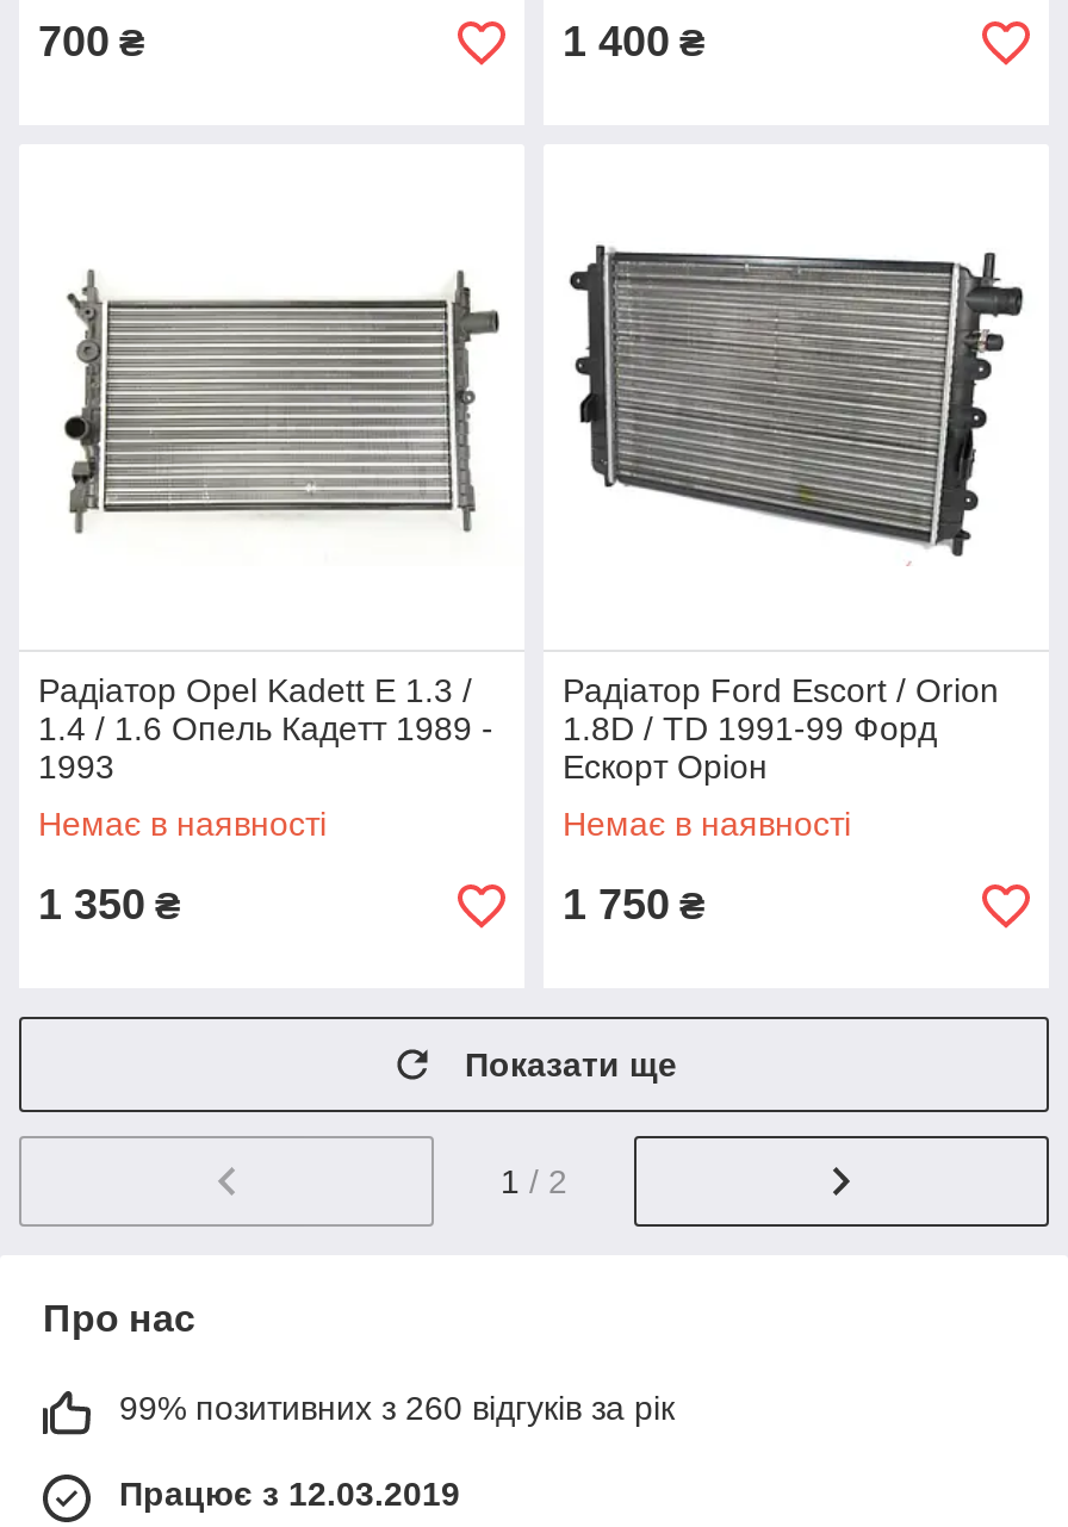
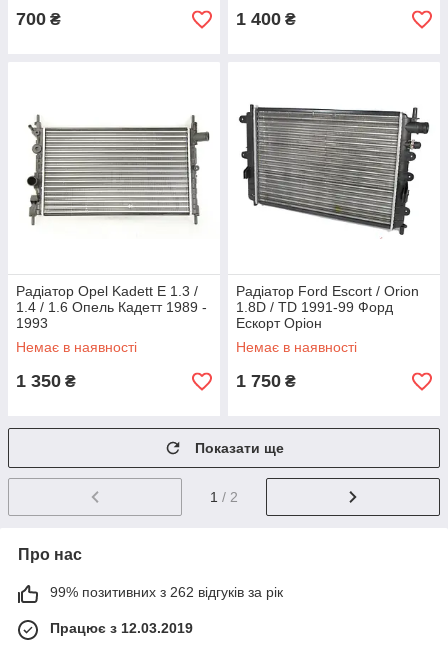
- 99% позитивних з 260 відгуків за рік
+ 99% позитивних з 262 відгуків за рік
